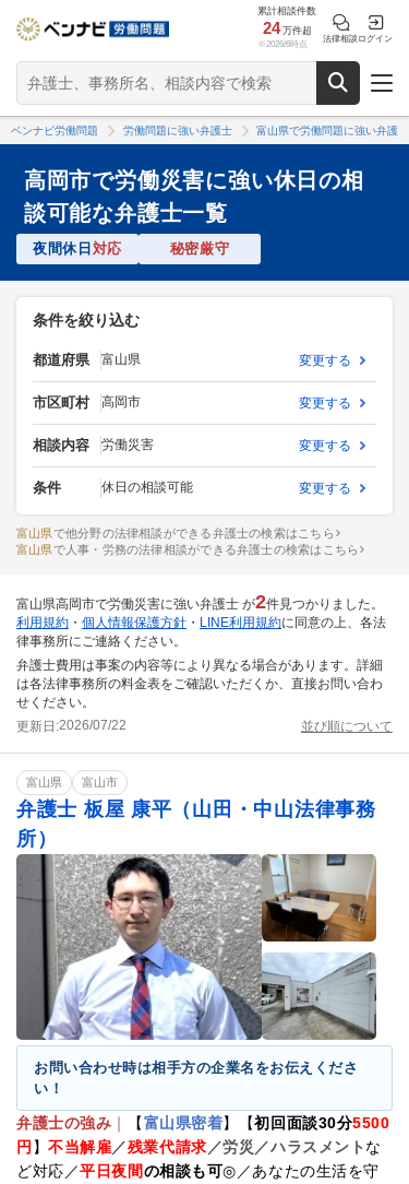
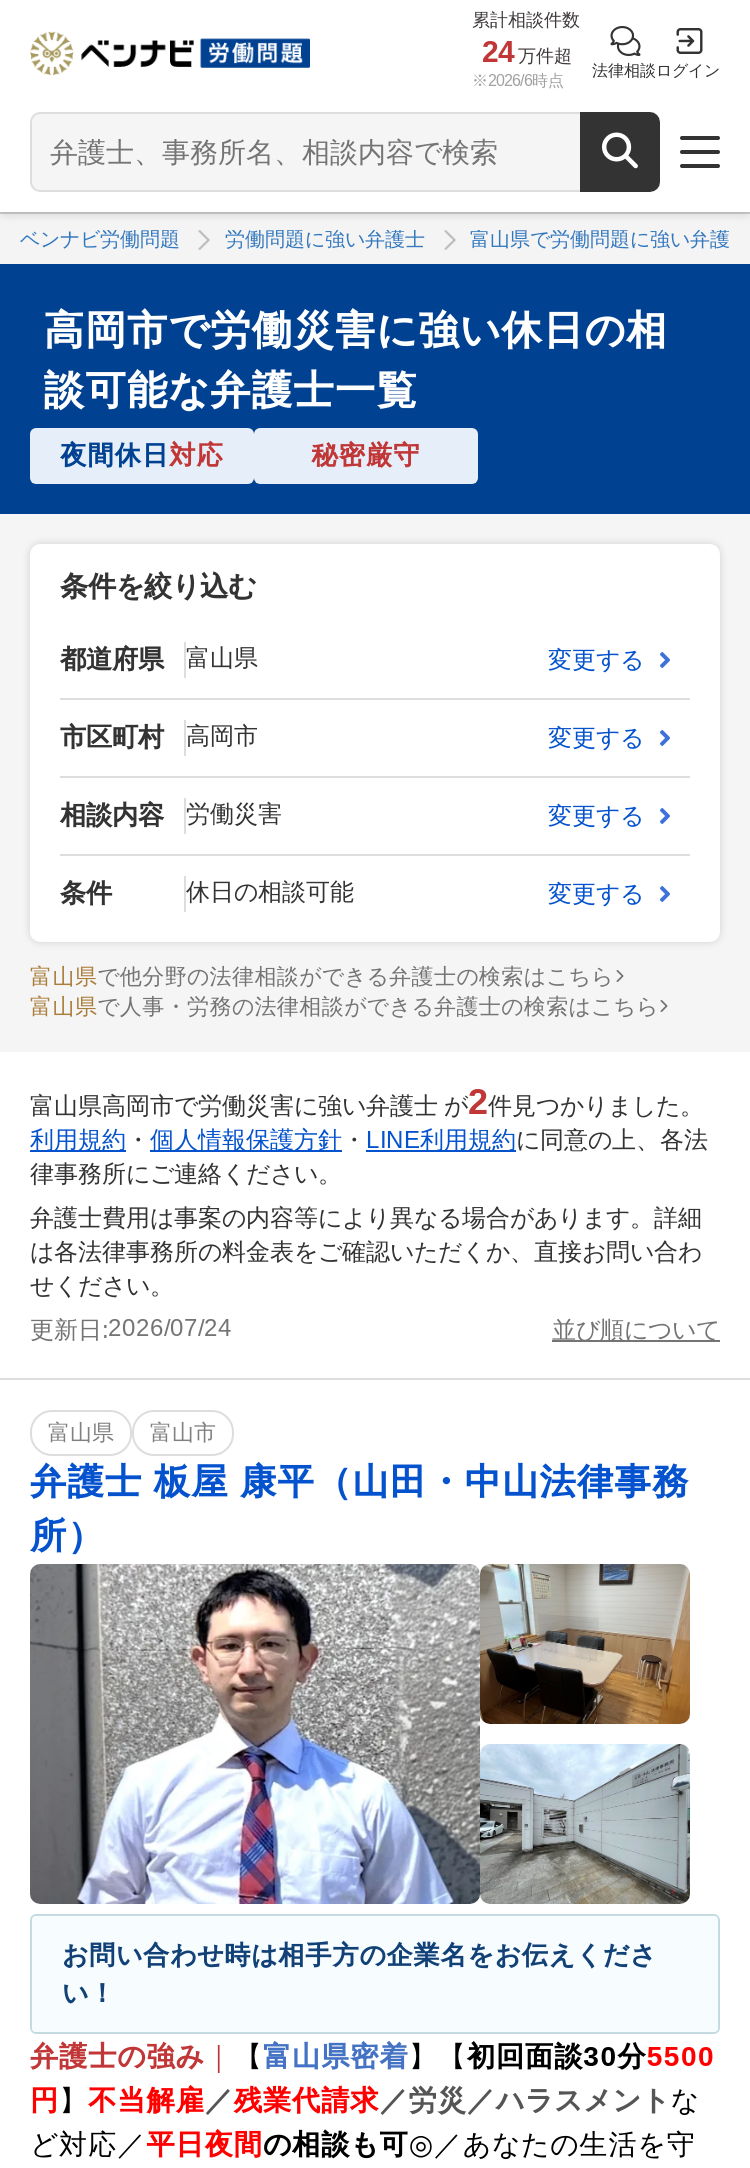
- 更新日: 2026/07/22
+ 更新日: 2026/07/24
